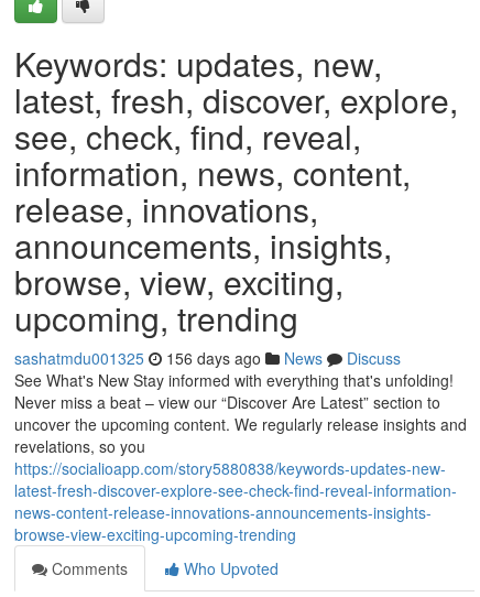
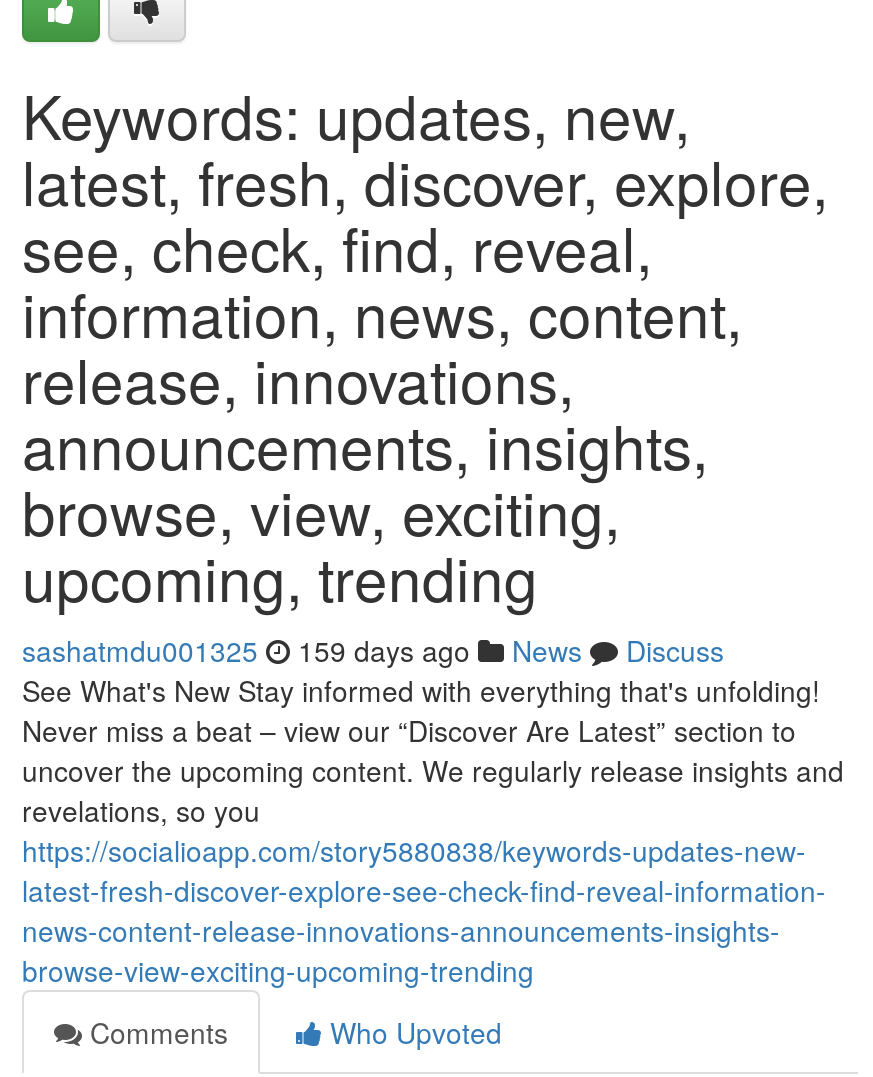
- sashatmdu001325 156 days ago News Discuss
+ sashatmdu001325 159 days ago News Discuss
